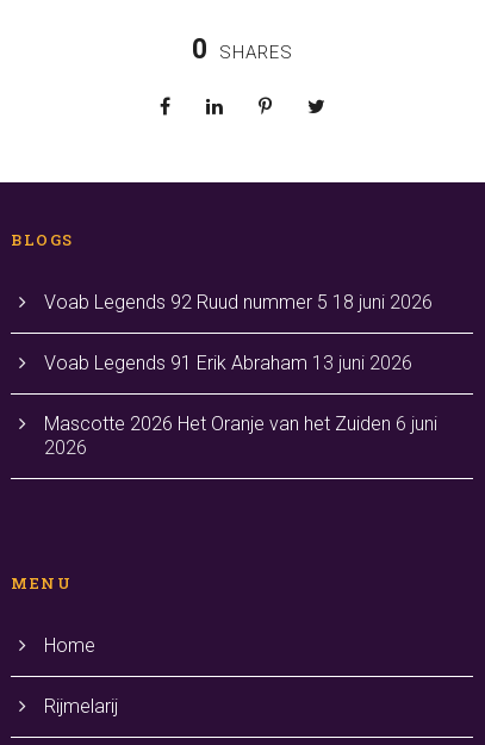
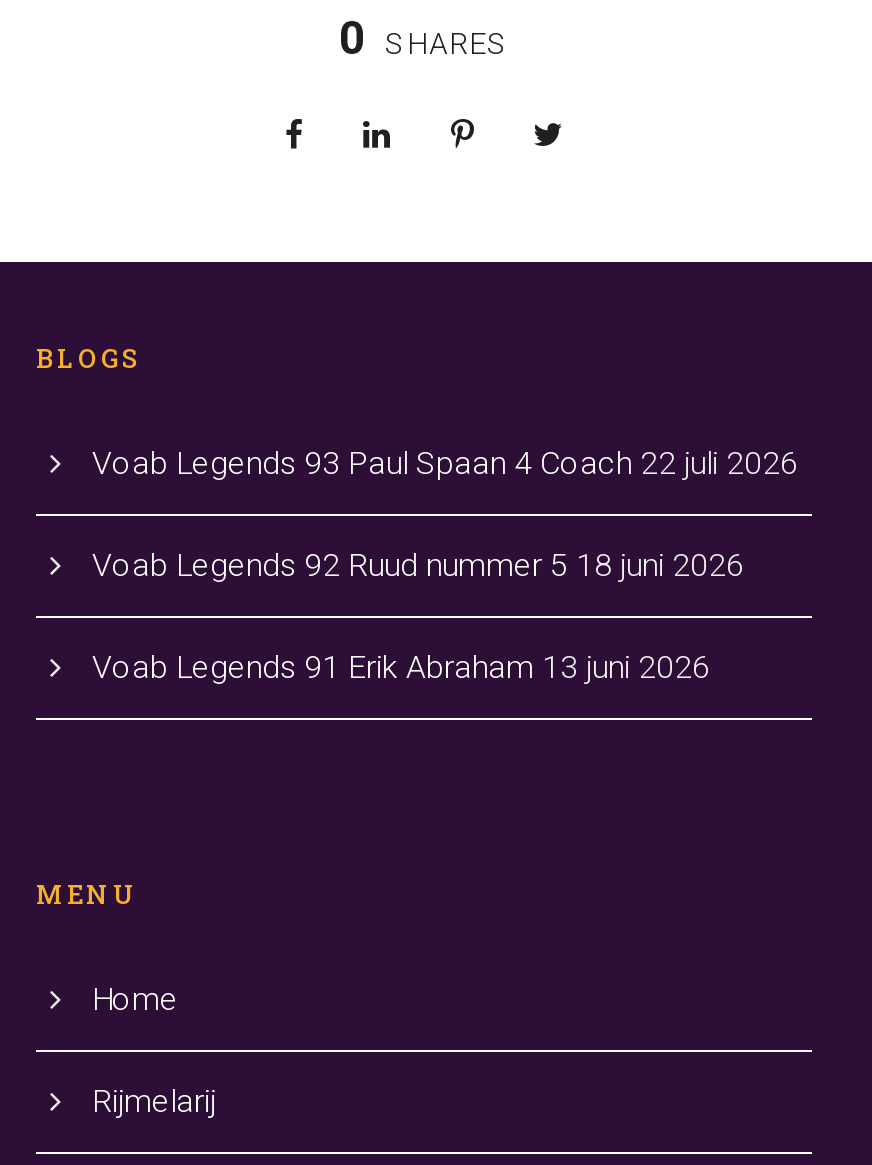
+ Voab Legends 93 Paul Spaan 4 Coach 22 juli 2026

moved down: Voab Legends 92 Ruud nummer 5 18 juni 2026 | Voab Legends 91 Erik Abraham 13 juni 2026

- Mascotte 2026 Het Oranje van het Zuiden 6 juni
- 2026
